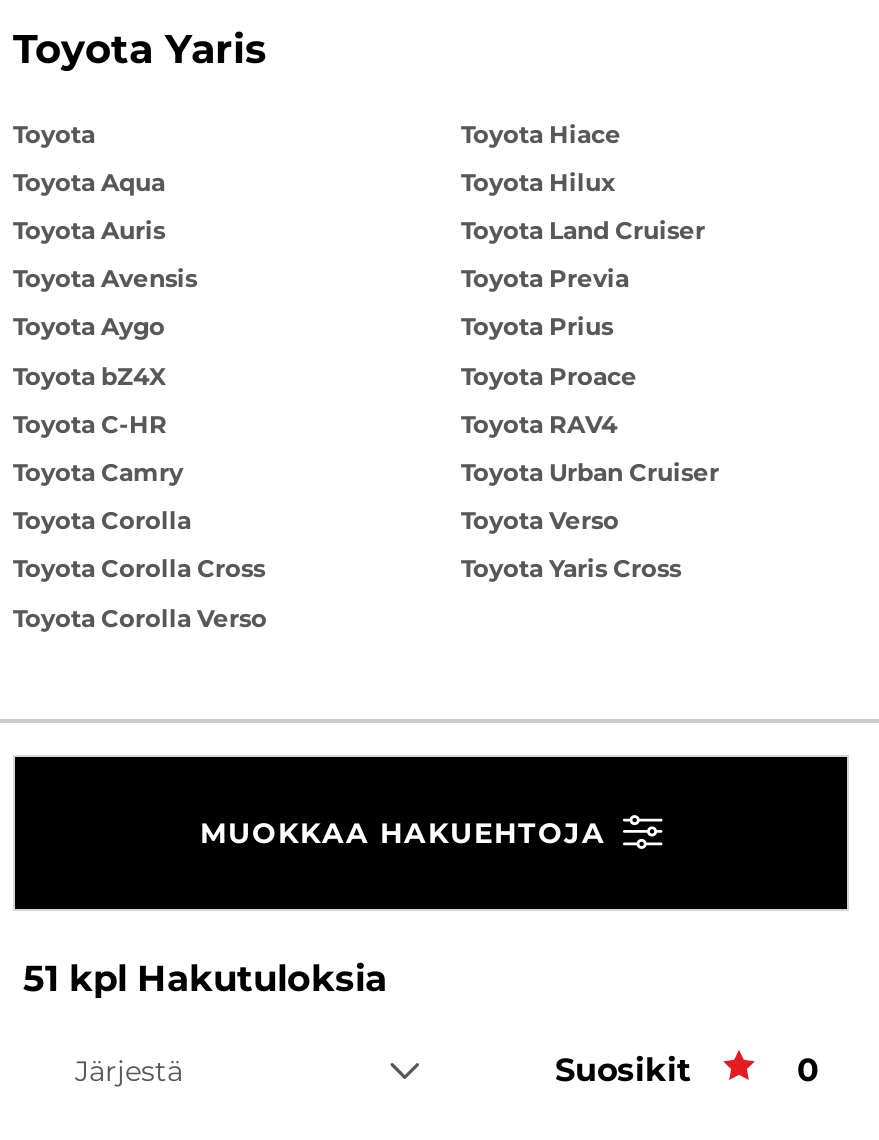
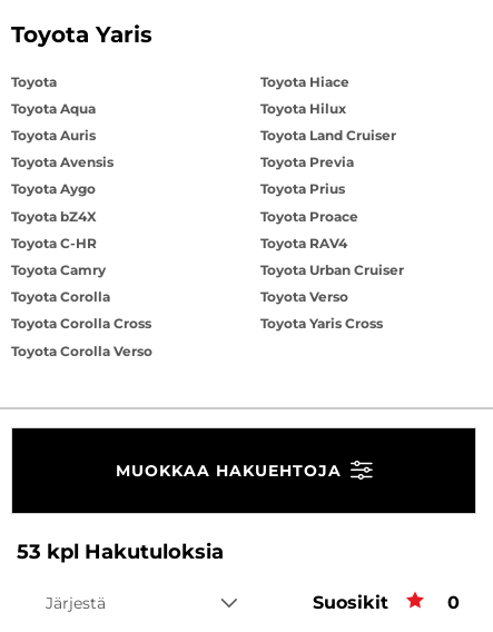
- 51 kpl Hakutuloksia
+ 53 kpl Hakutuloksia
